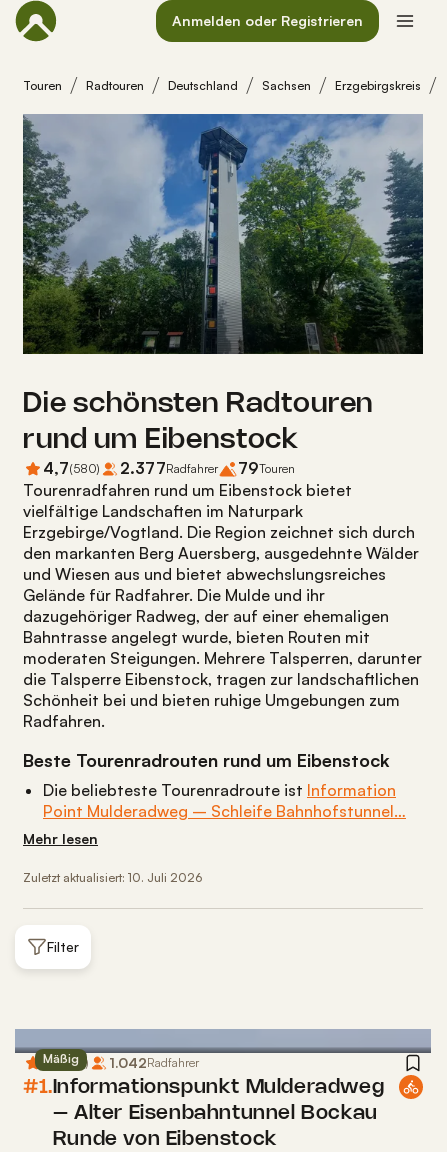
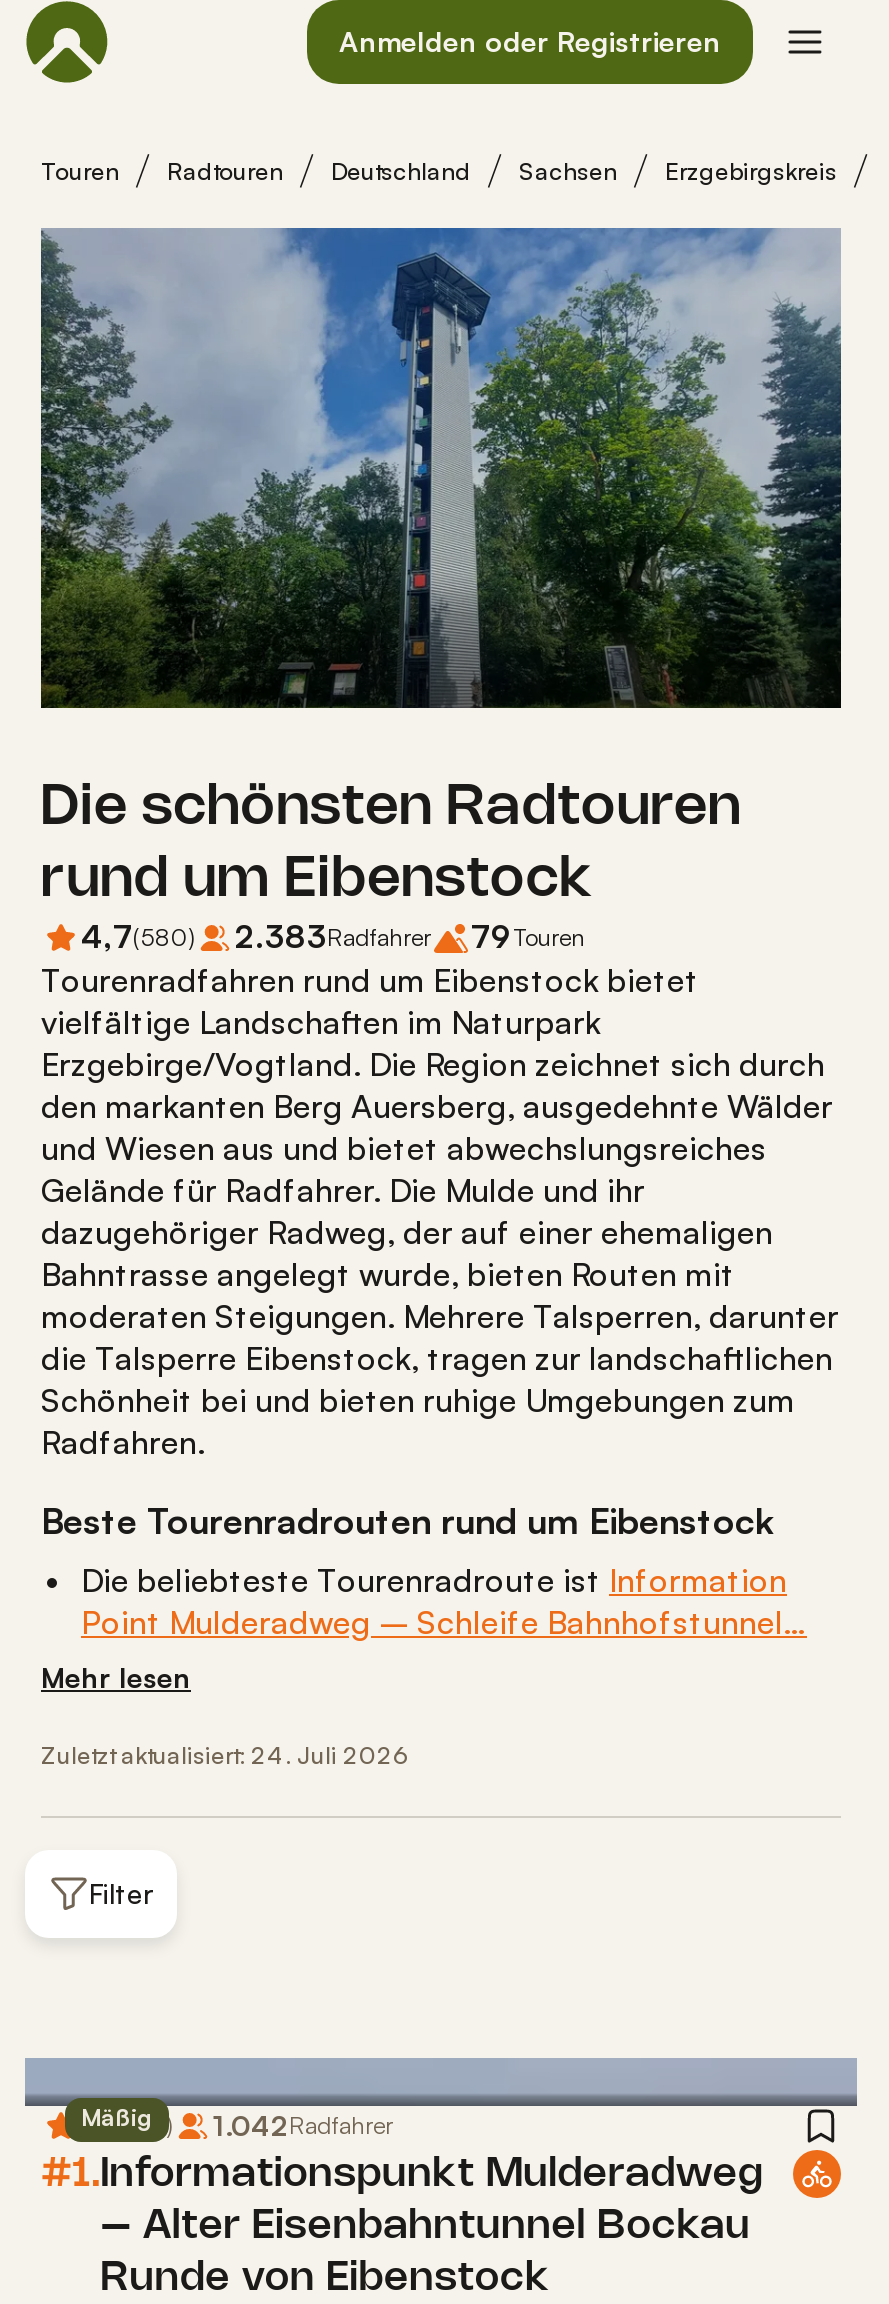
- 4,7(580) 2.377Radfahrer 79Touren
+ 4,7(580) 2.383Radfahrer 79Touren

- Zuletzt aktualisiert: 10. Juli 2026
+ Zuletzt aktualisiert: 24. Juli 2026
